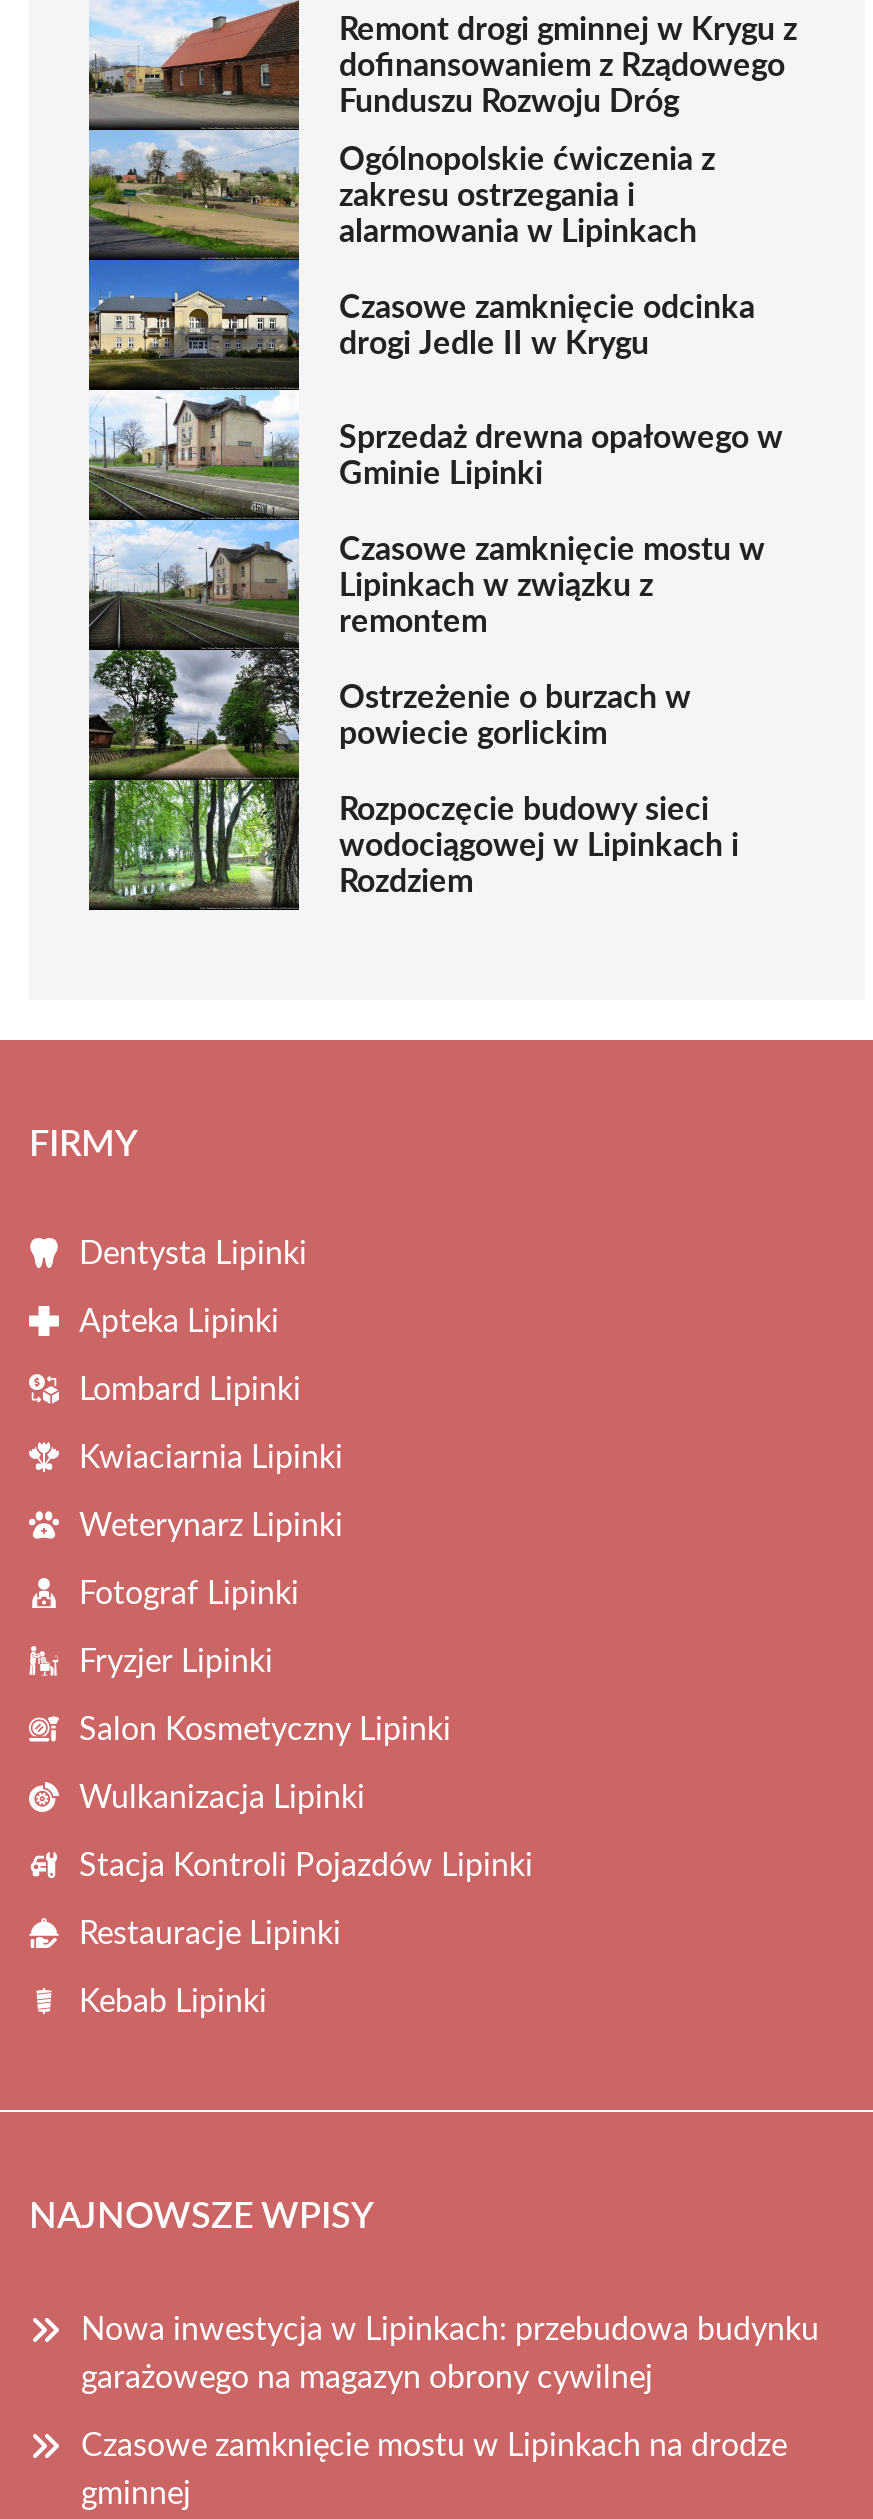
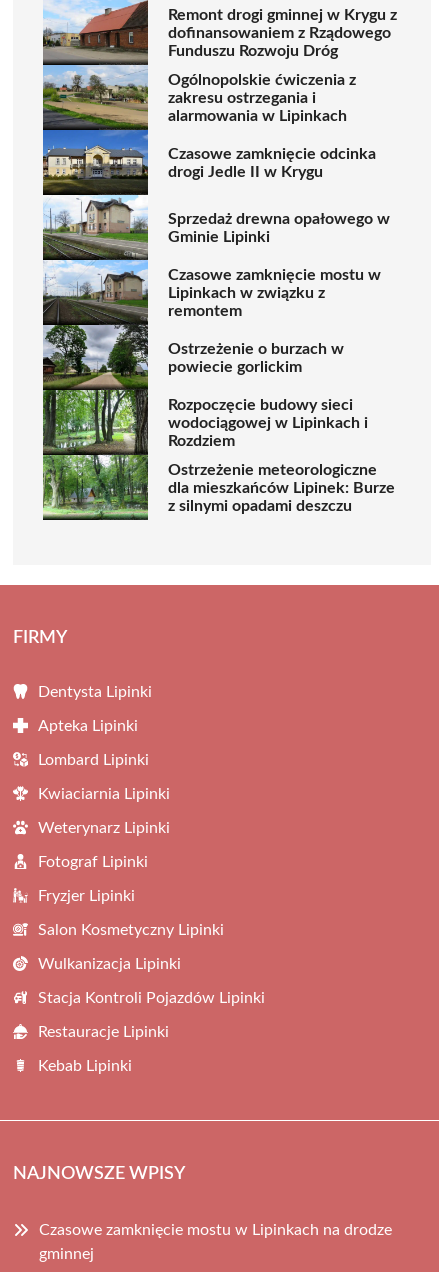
+ [image]
+ Ostrzeżenie meteorologiczne
+ dla mieszkańców Lipinek: Burze
+ z silnymi opadami deszczu

moved down: FIRMY | Dentysta Lipinki | Apteka Lipinki | ... | Kebab Lipinki | NAJNOWSZE WPISY

- Nowa inwestycja w Lipinkach: przebudowa budynku
- garażowego na magazyn obrony cywilnej
